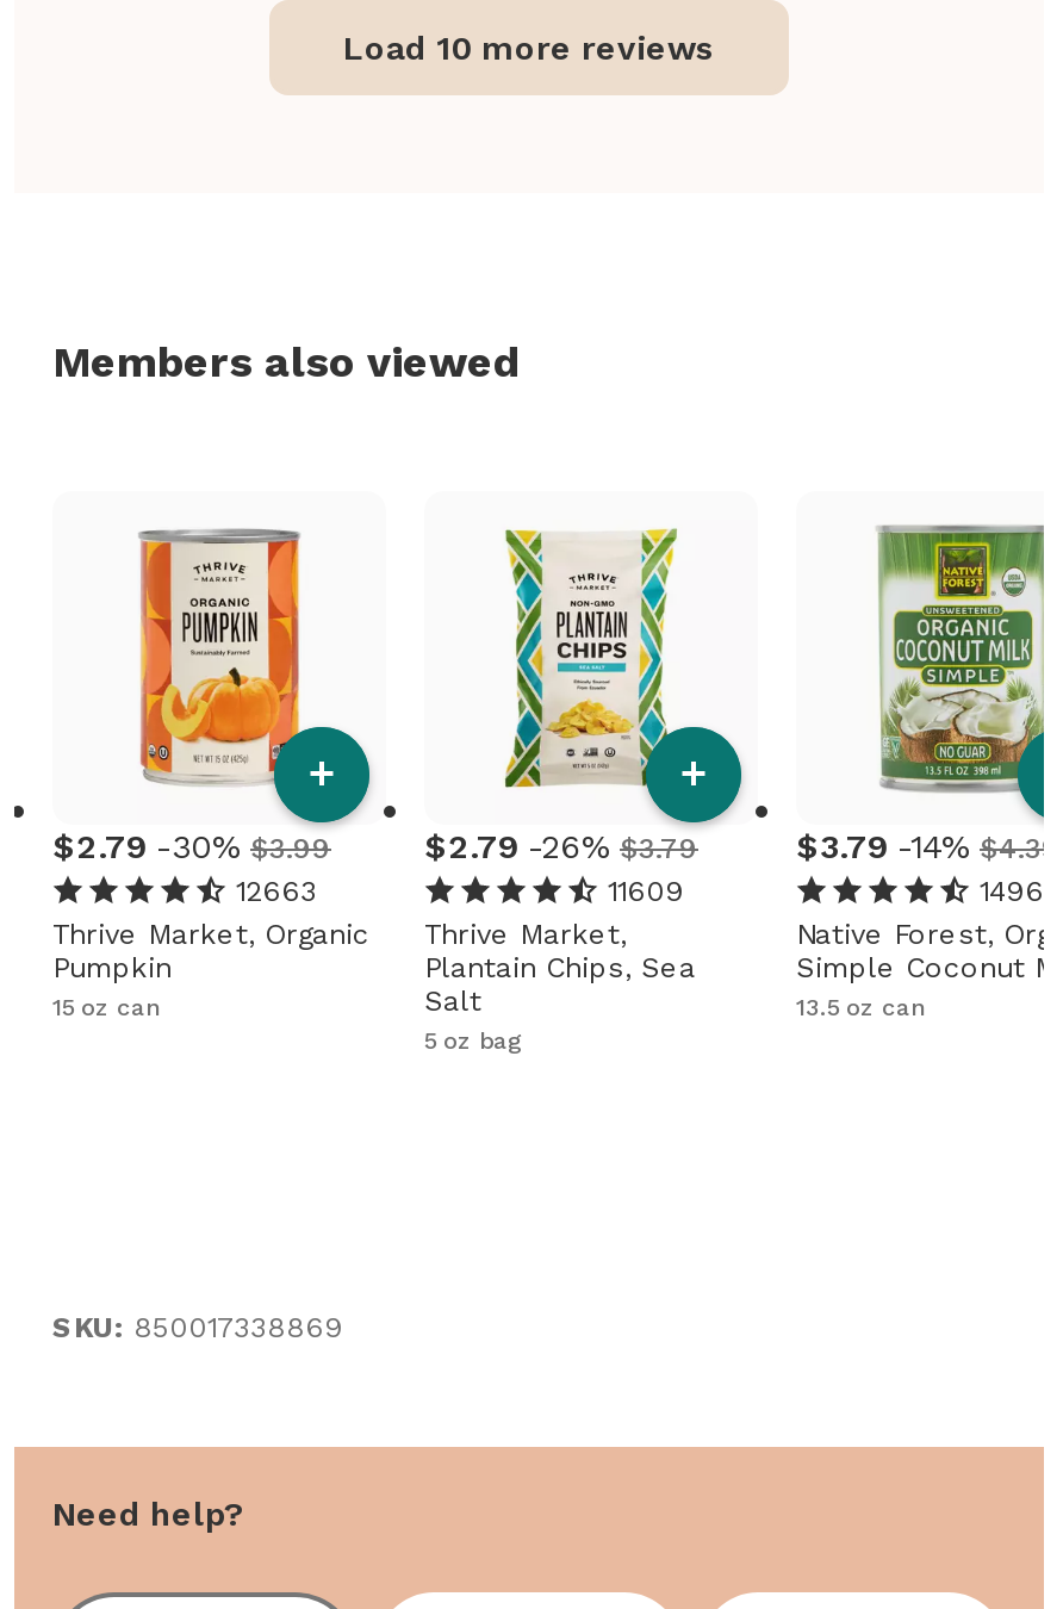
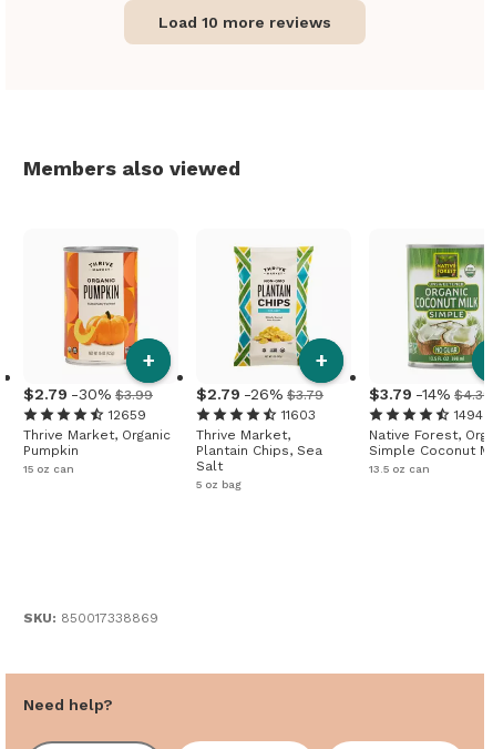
- 12663
+ 12659

- 11609
+ 11603

- 1496
+ 1494
